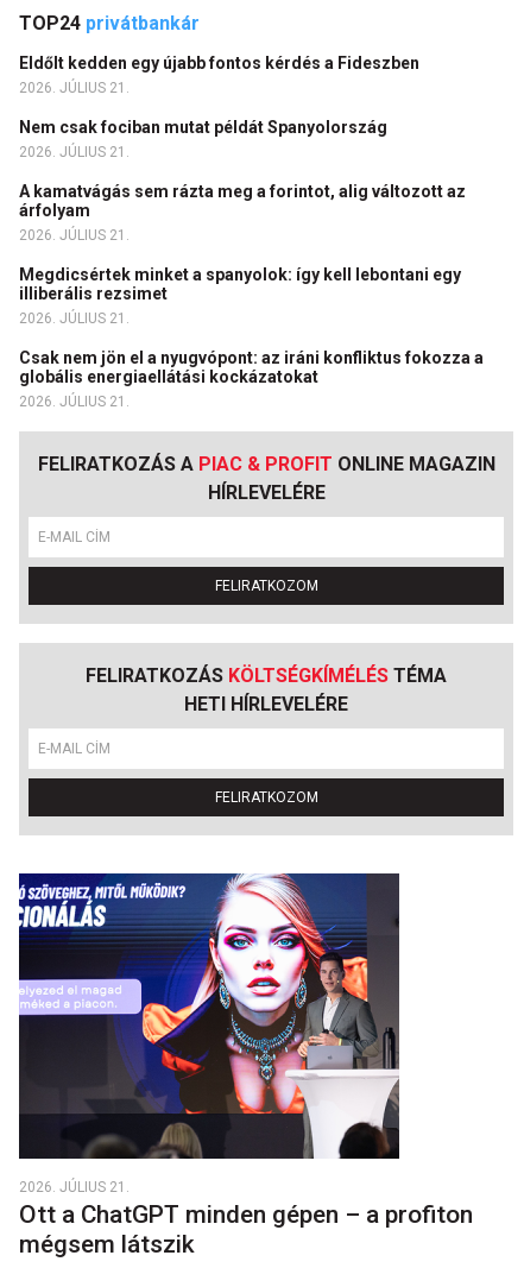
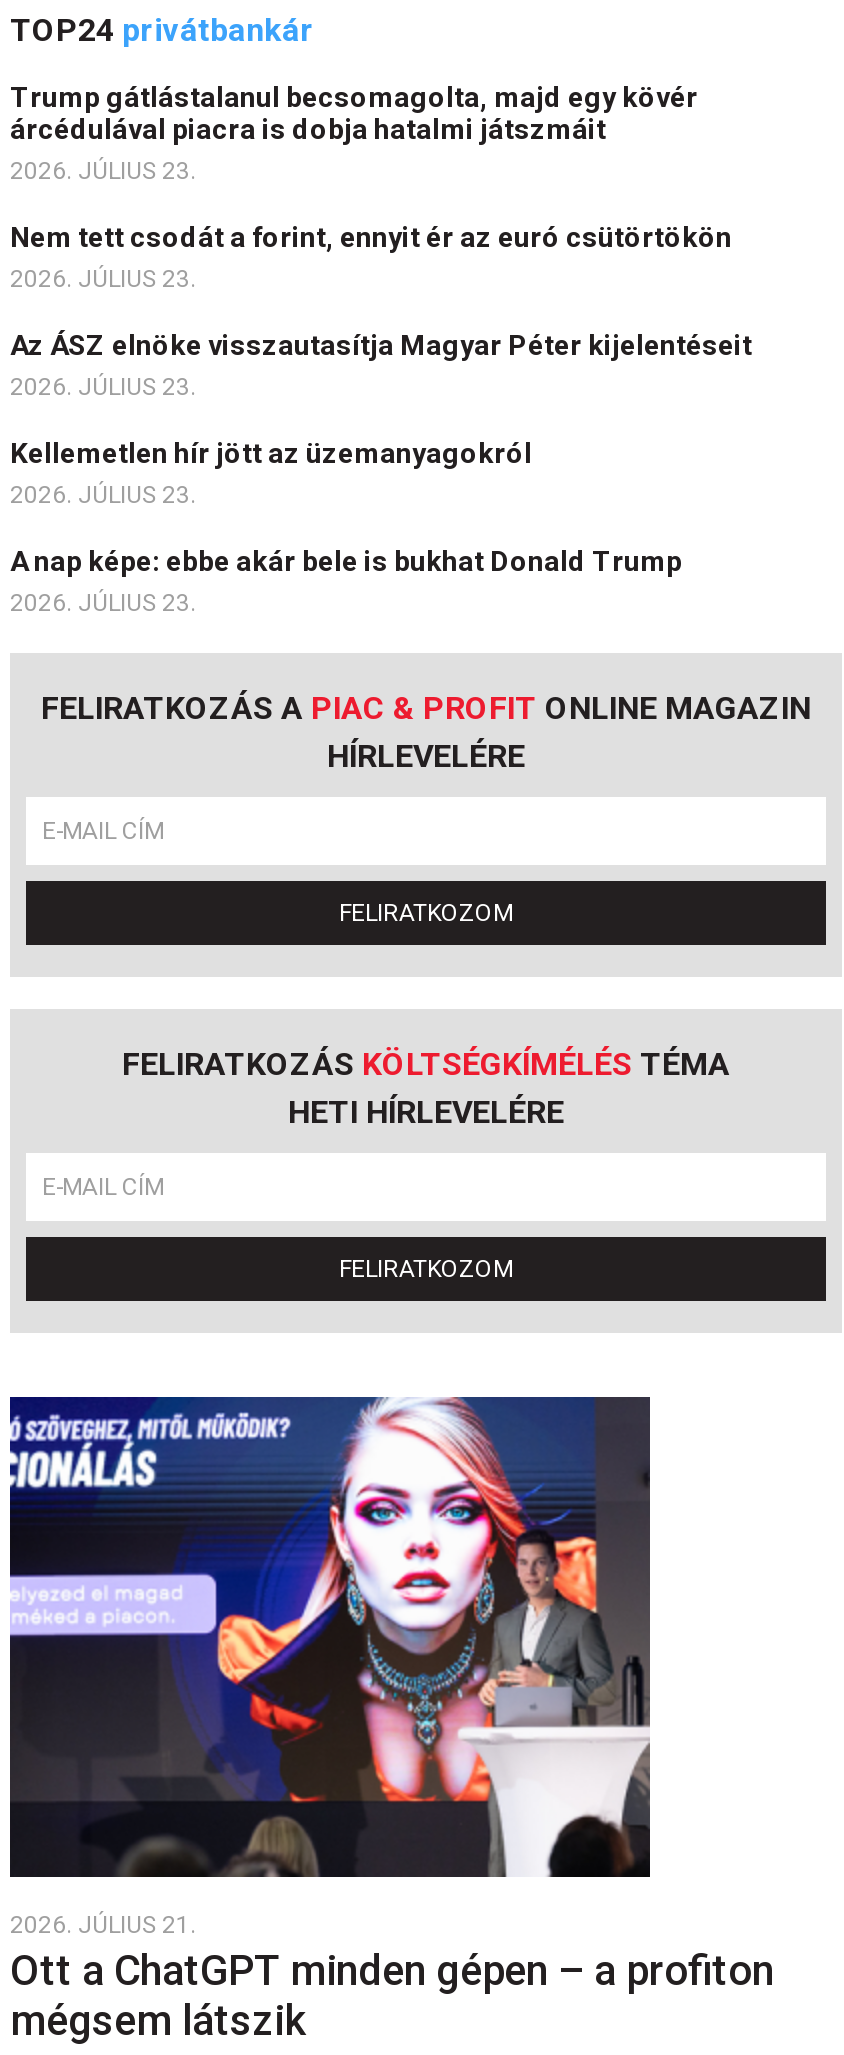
- Eldőlt kedden egy újabb fontos kérdés a Fideszben
- 2026. JÚLIUS 21.
+ Trump gátlástalanul becsomagolta, majd egy kövér
+ árcédulával piacra is dobja hatalmi játszmáit
+ 2026. JÚLIUS 23.

- Nem csak fociban mutat példát Spanyolország
- 2026. JÚLIUS 21.
+ Nem tett csodát a forint, ennyit ér az euró csütörtökön
+ 2026. JÚLIUS 23.

- A kamatvágás sem rázta meg a forintot, alig változott az
- árfolyam
- 2026. JÚLIUS 21.
+ Az ÁSZ elnöke visszautasítja Magyar Péter kijelentéseit
+ 2026. JÚLIUS 23.

- Megdicsértek minket a spanyolok: így kell lebontani egy
- illiberális rezsimet
- 2026. JÚLIUS 21.
+ Kellemetlen hír jött az üzemanyagokról
+ 2026. JÚLIUS 23.

- Csak nem jön el a nyugvópont: az iráni konfliktus fokozza a
- globális energiaellátási kockázatokat
- 2026. JÚLIUS 21.
+ A nap képe: ebbe akár bele is bukhat Donald Trump
+ 2026. JÚLIUS 23.
